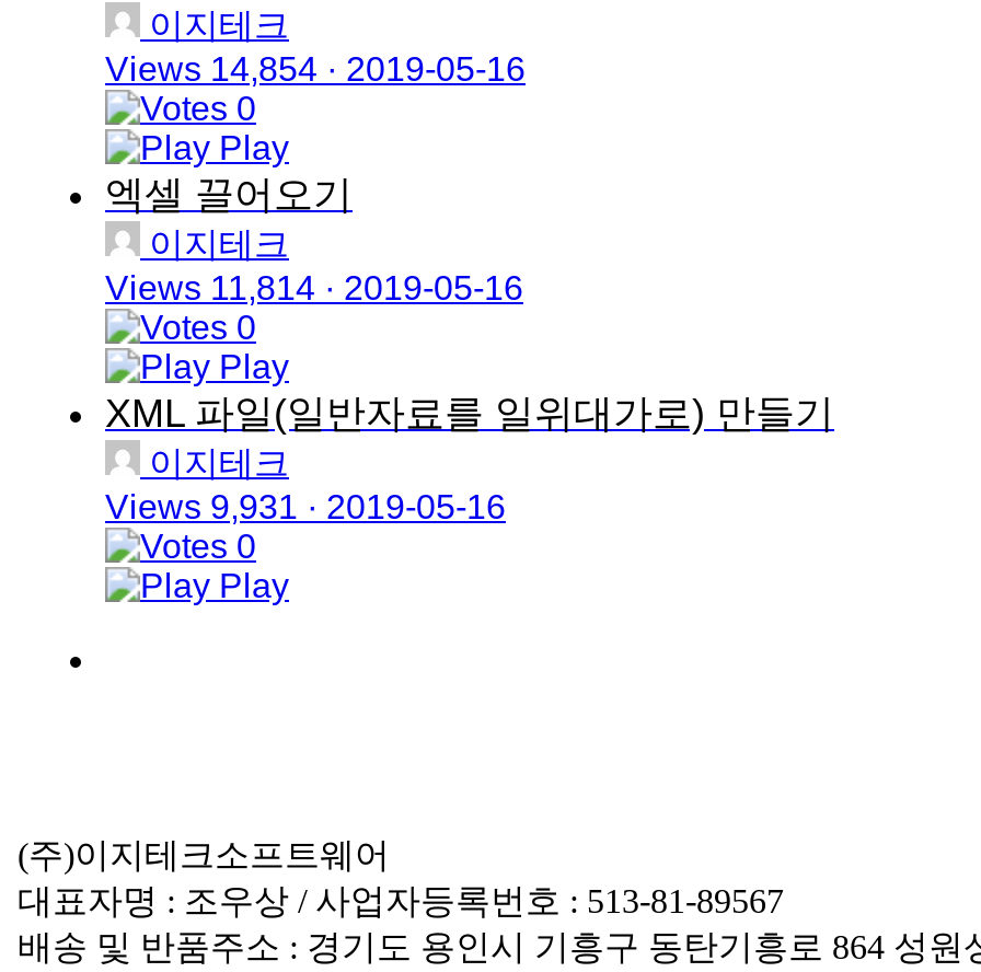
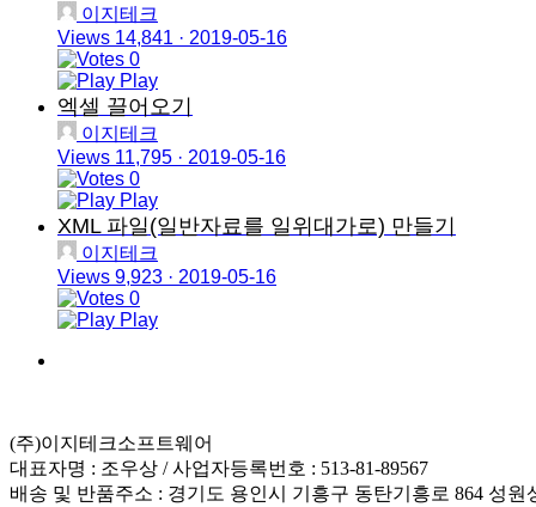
- Views 14,854 · 2019-05-16
+ Views 14,841 · 2019-05-16

- Views 11,814 · 2019-05-16
+ Views 11,795 · 2019-05-16

- Views 9,931 · 2019-05-16
+ Views 9,923 · 2019-05-16
